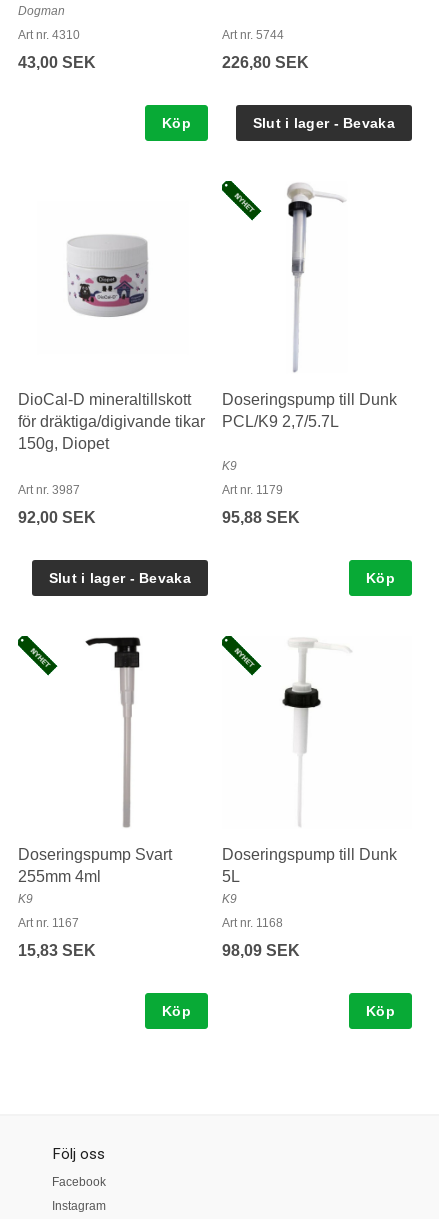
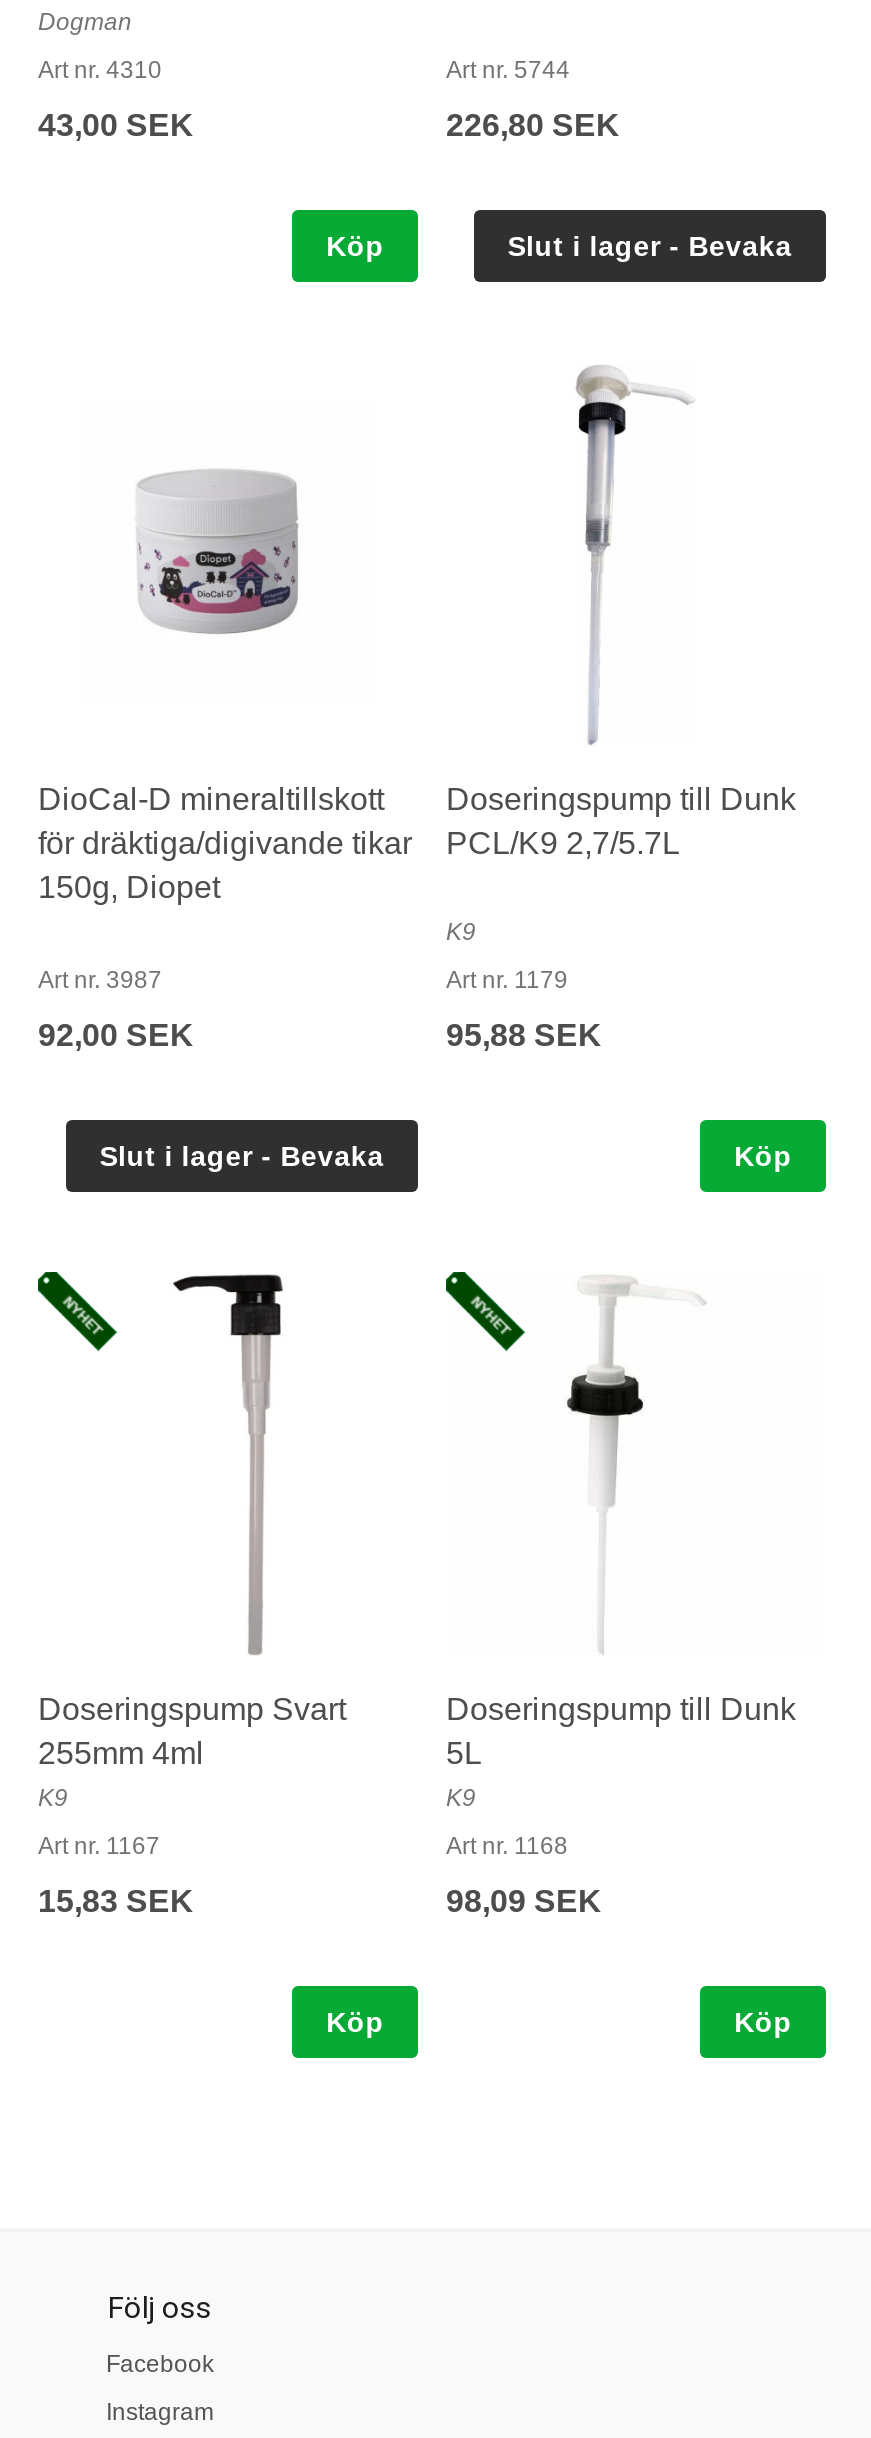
- [image]
